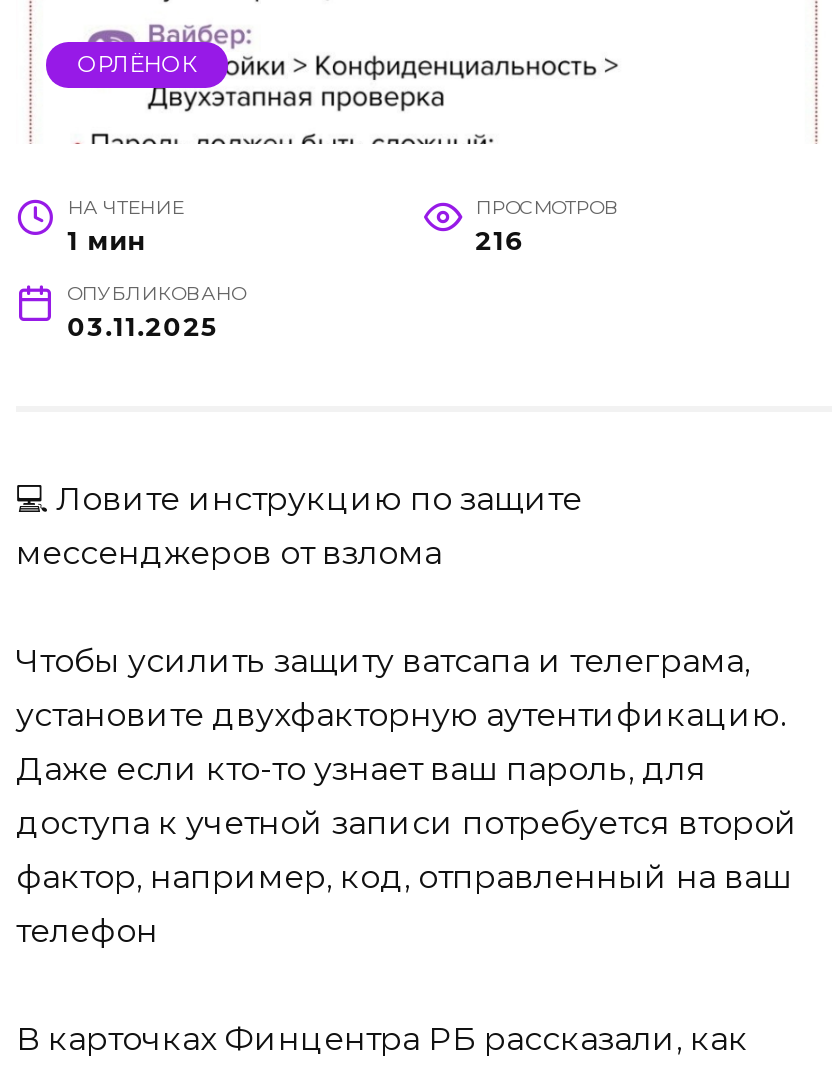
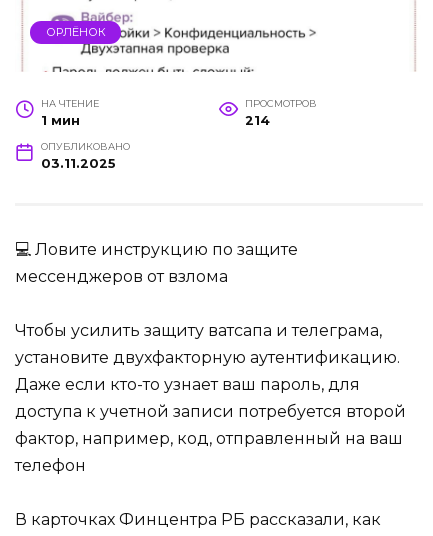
- 216
+ 214
